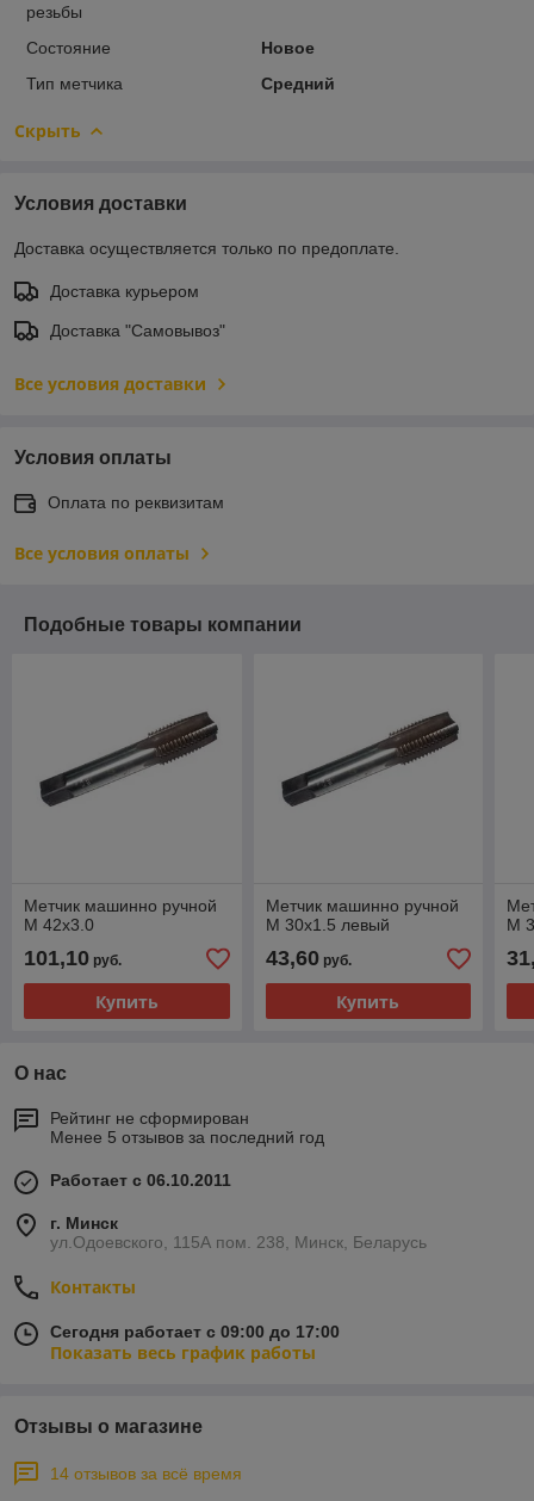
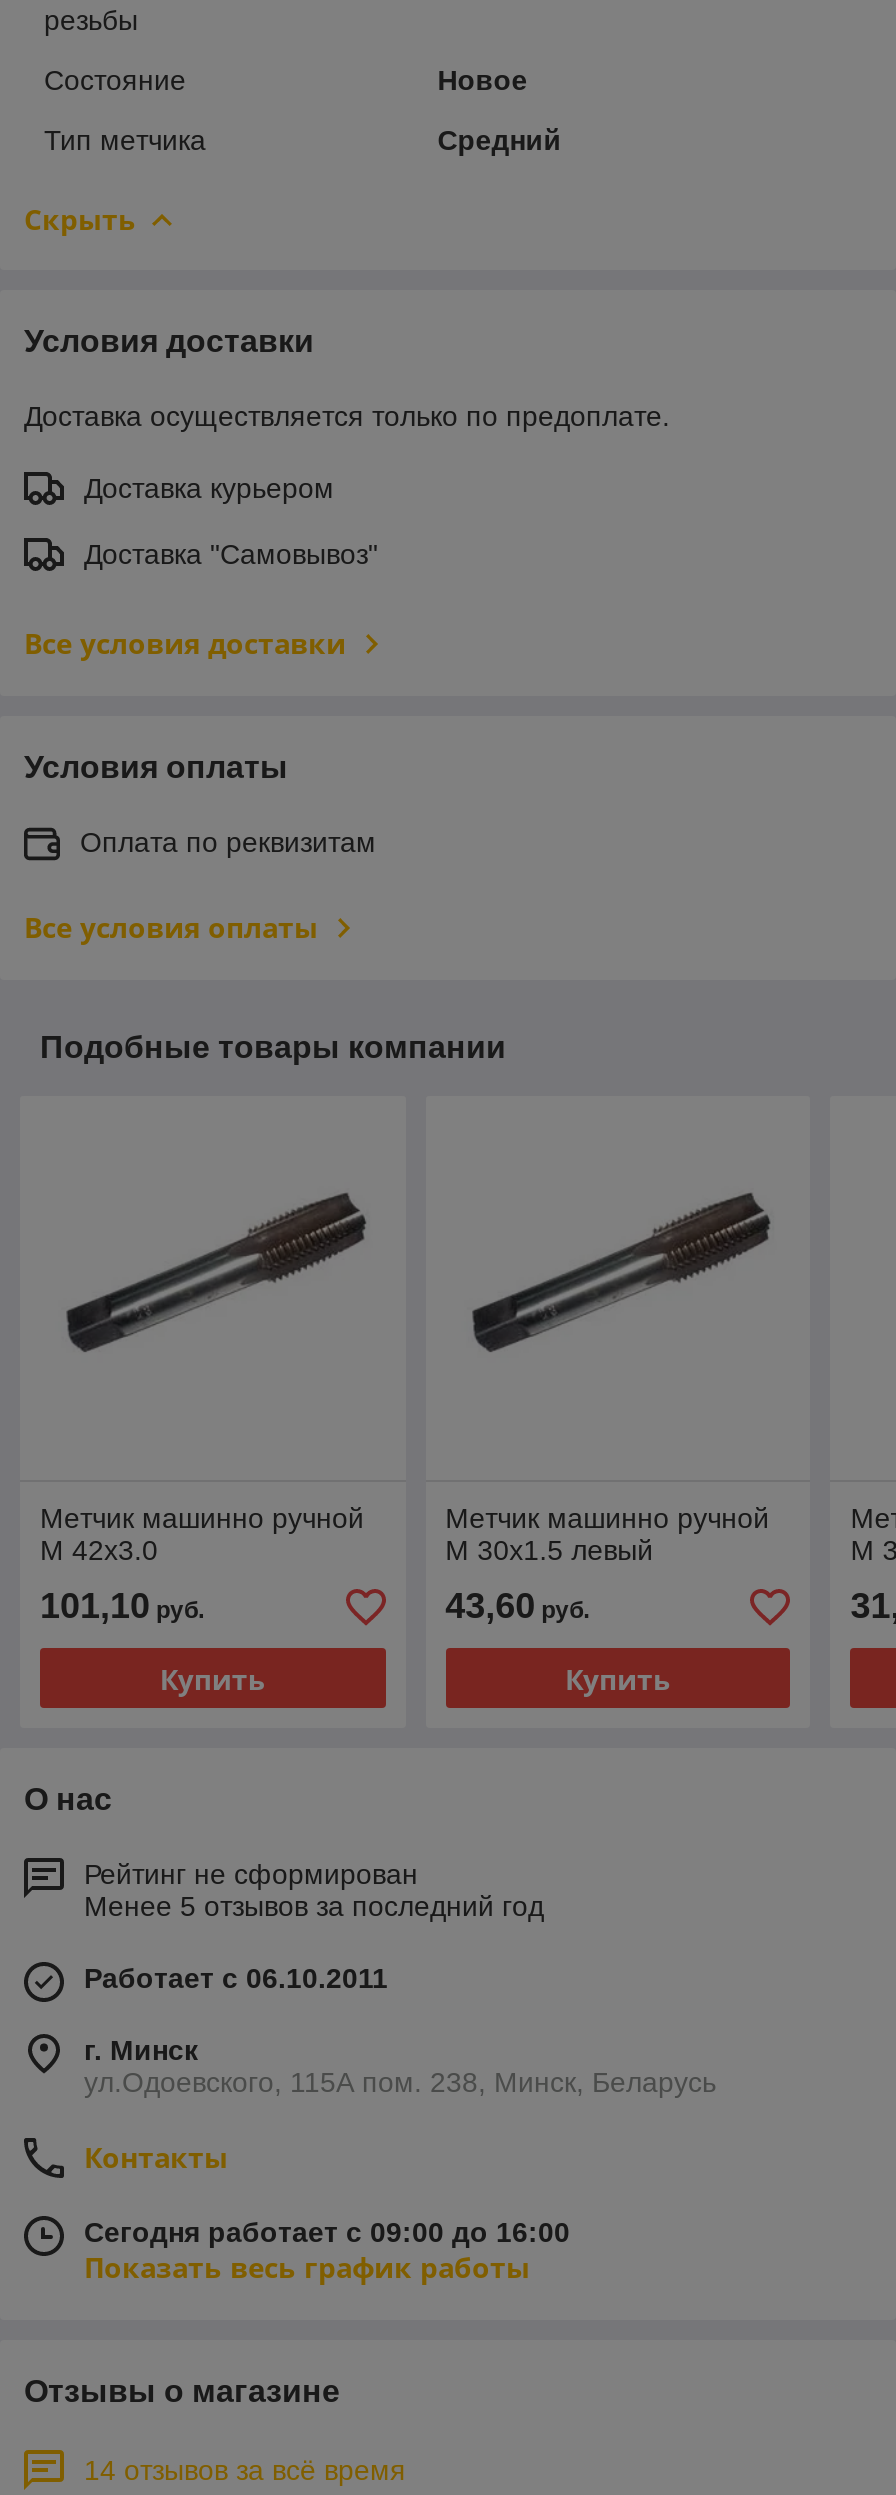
- Сегодня работает с 09:00 до 17:00
+ Сегодня работает с 09:00 до 16:00
